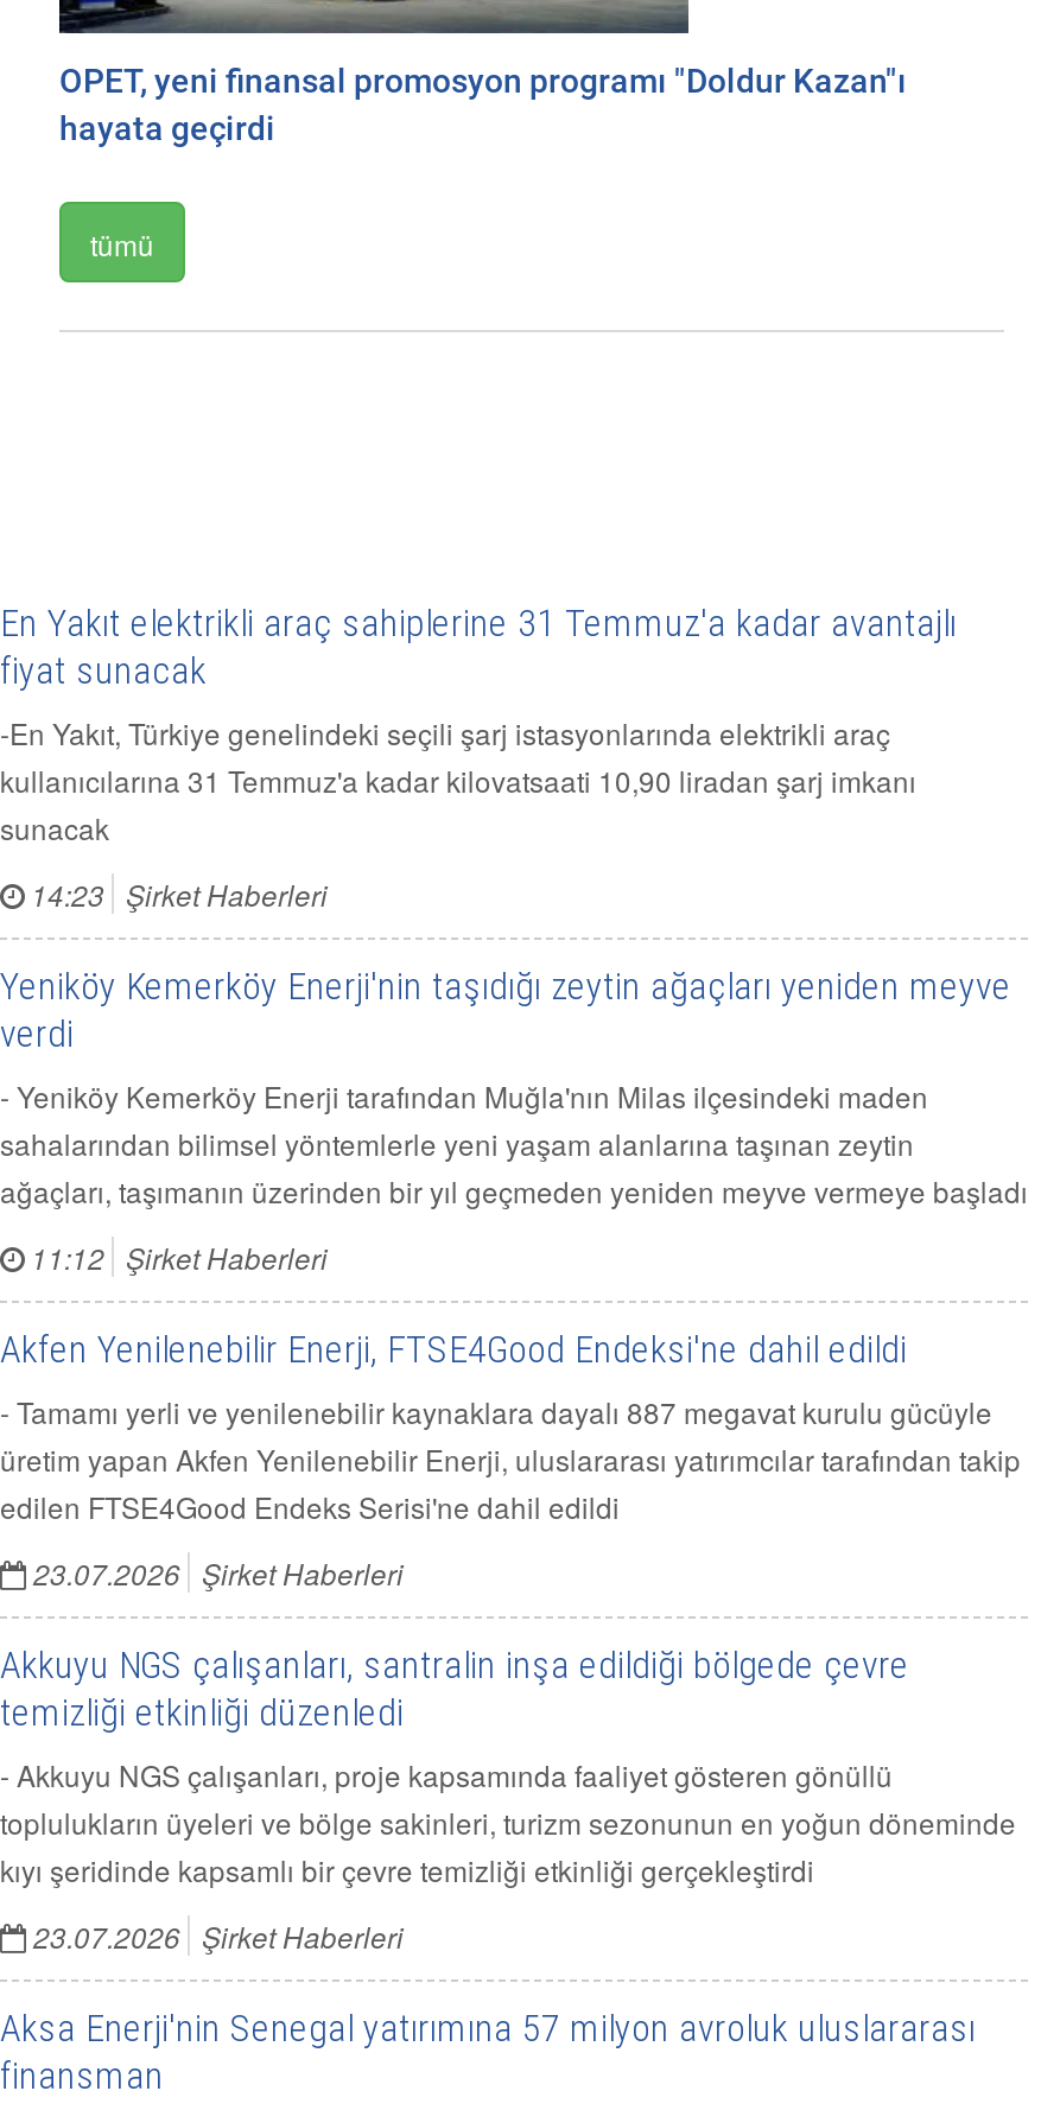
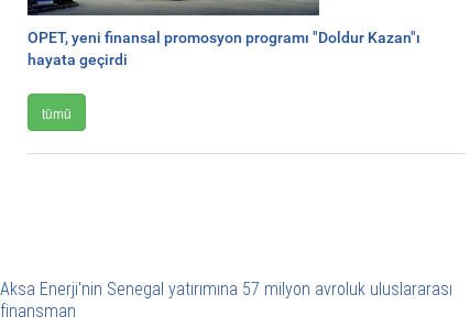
- En Yakıt elektrikli araç sahiplerine 31 Temmuz'a kadar avantajlı
- fiyat sunacak
- -En Yakıt, Türkiye genelindeki seçili şarj istasyonlarında elektrikli araç
- kullanıcılarına 31 Temmuz'a kadar kilovatsaati 10,90 liradan şarj imkanı
- sunacak
- 14:23 Şirket Haberleri
- Yeniköy Kemerköy Enerji'nin taşıdığı zeytin ağaçları yeniden meyve
- verdi
- - Yeniköy Kemerköy Enerji tarafından Muğla'nın Milas ilçesindeki maden
- sahalarından bilimsel yöntemlerle yeni yaşam alanlarına taşınan zeytin
- ağaçları, taşımanın üzerinden bir yıl geçmeden yeniden meyve vermeye başladı
- 11:12 Şirket Haberleri
- Akfen Yenilenebilir Enerji, FTSE4Good Endeksi'ne dahil edildi
- - Tamamı yerli ve yenilenebilir kaynaklara dayalı 887 megavat kurulu gücüyle
- üretim yapan Akfen Yenilenebilir Enerji, uluslararası yatırımcılar tarafından takip
- edilen FTSE4Good Endeks Serisi'ne dahil edildi
- 23.07.2026 Şirket Haberleri
- Akkuyu NGS çalışanları, santralin inşa edildiği bölgede çevre
- temizliği etkinliği düzenledi
- - Akkuyu NGS çalışanları, proje kapsamında faaliyet gösteren gönüllü
- toplulukların üyeleri ve bölge sakinleri, turizm sezonunun en yoğun döneminde
- kıyı şeridinde kapsamlı bir çevre temizliği etkinliği gerçekleştirdi
- 23.07.2026 Şirket Haberleri
